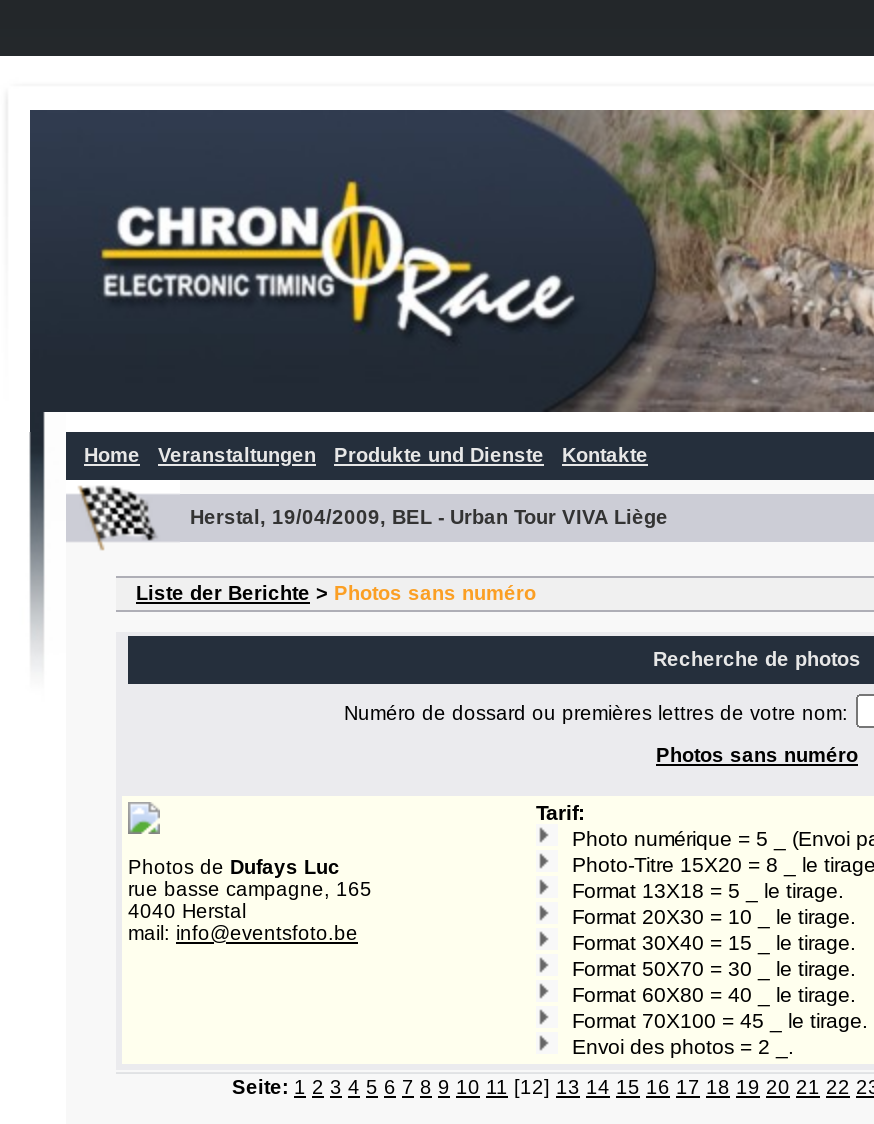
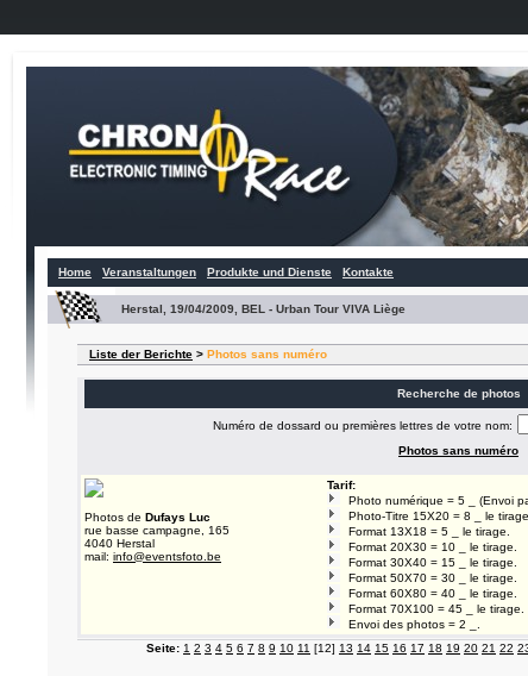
- [image]
+ [image]
